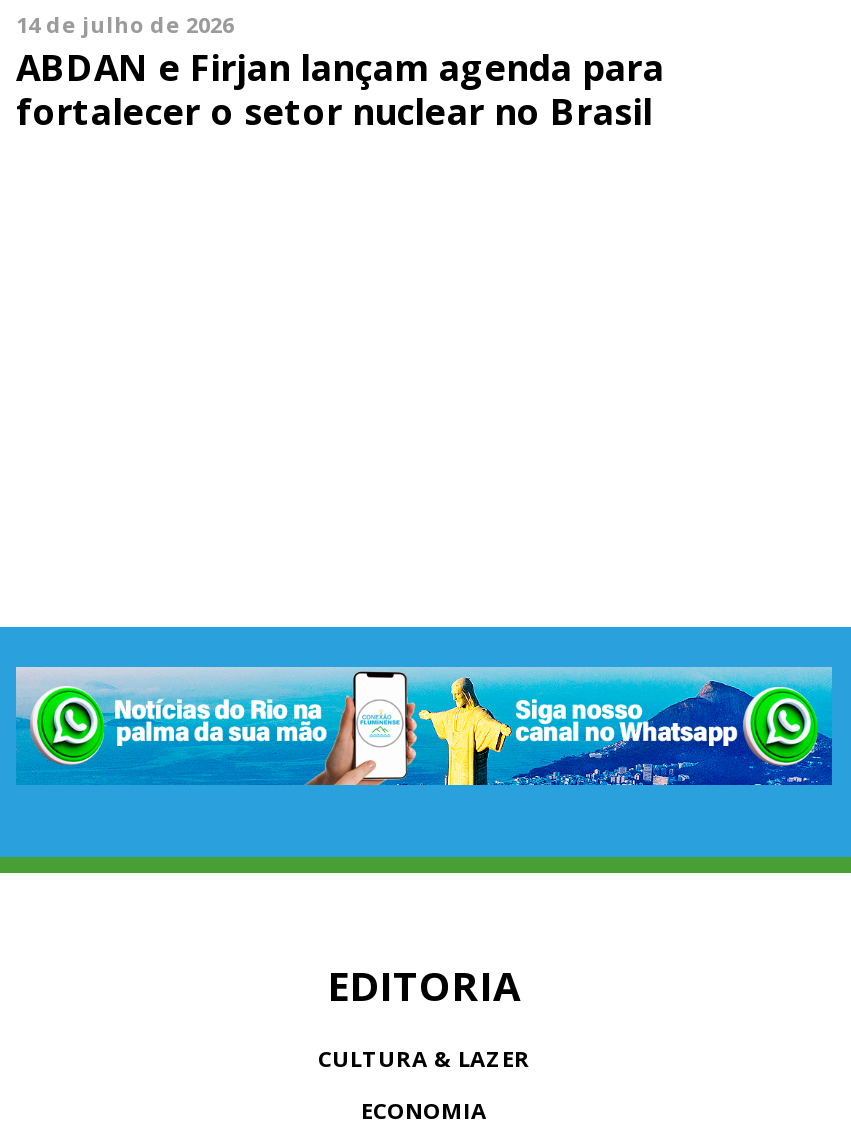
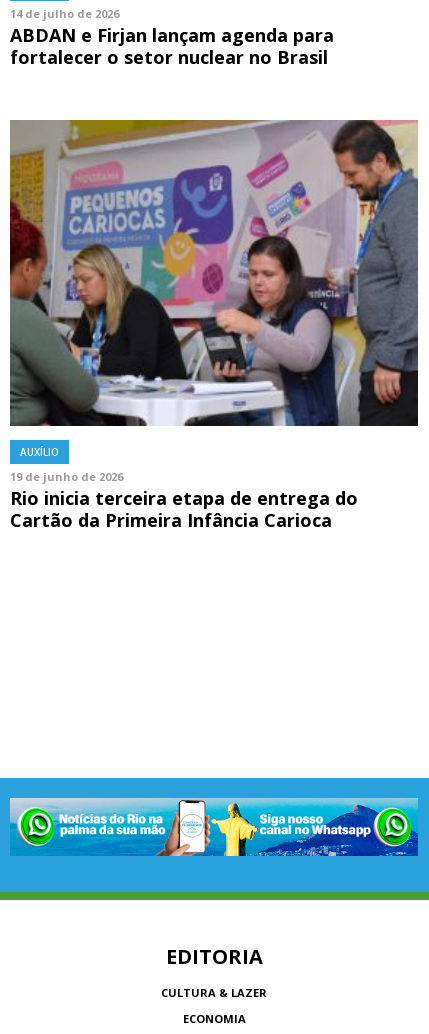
+ [image]
+ AUXÍLIO
+ 19 de junho de 2026
+ Rio inicia terceira etapa de entrega do
+ Cartão da Primeira Infância Carioca
